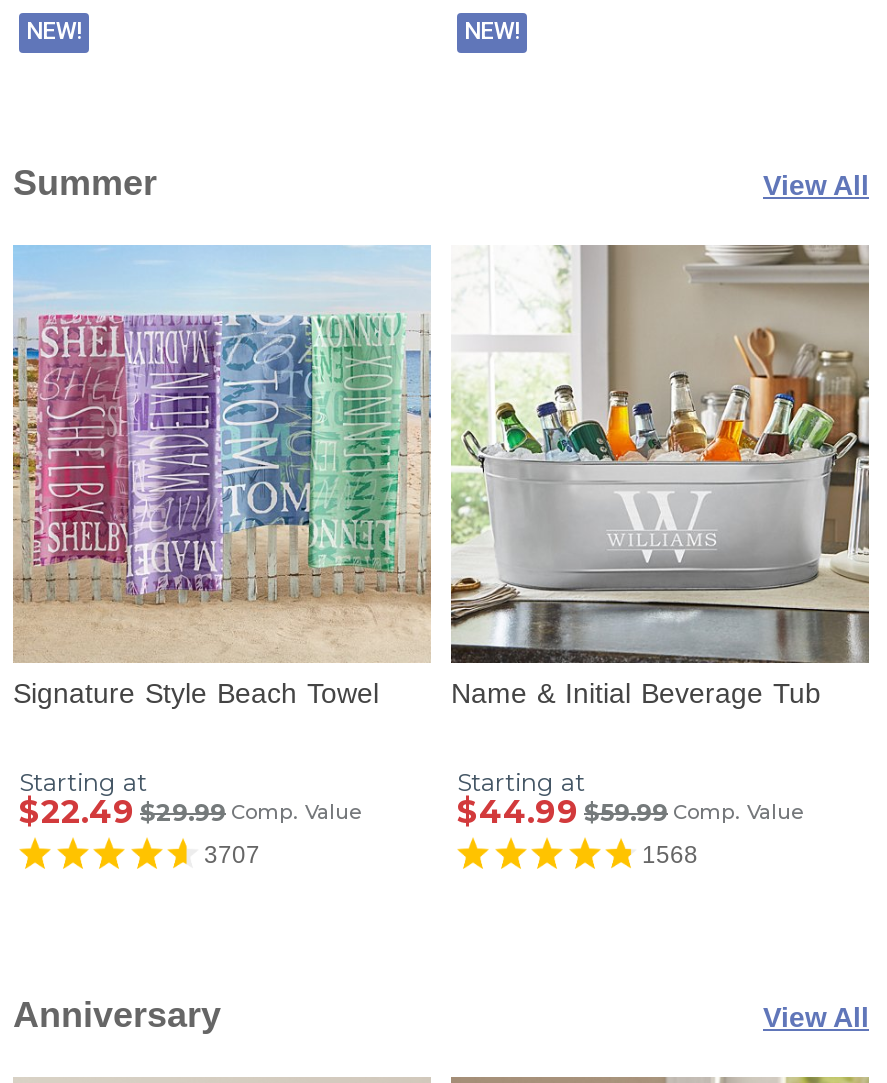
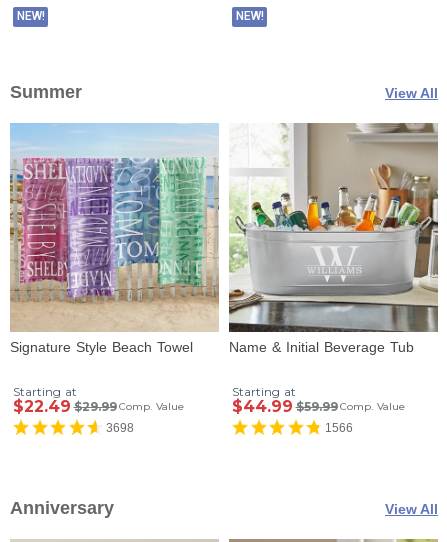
- 3707
+ 3698

- 1568
+ 1566
